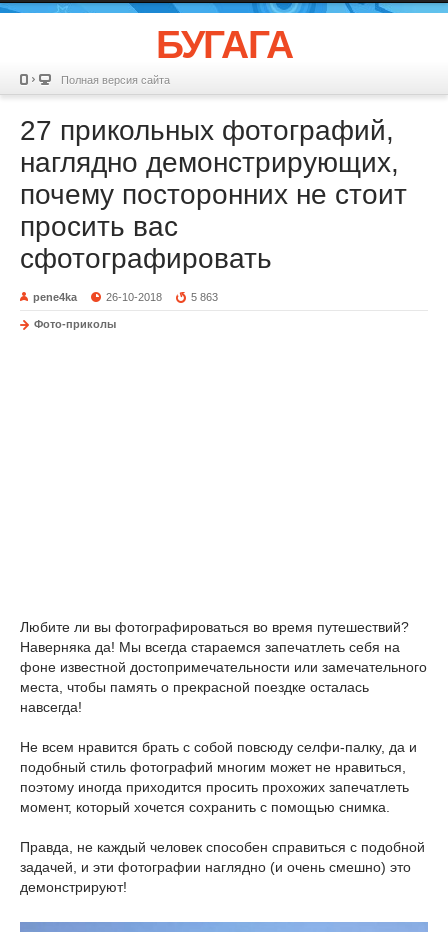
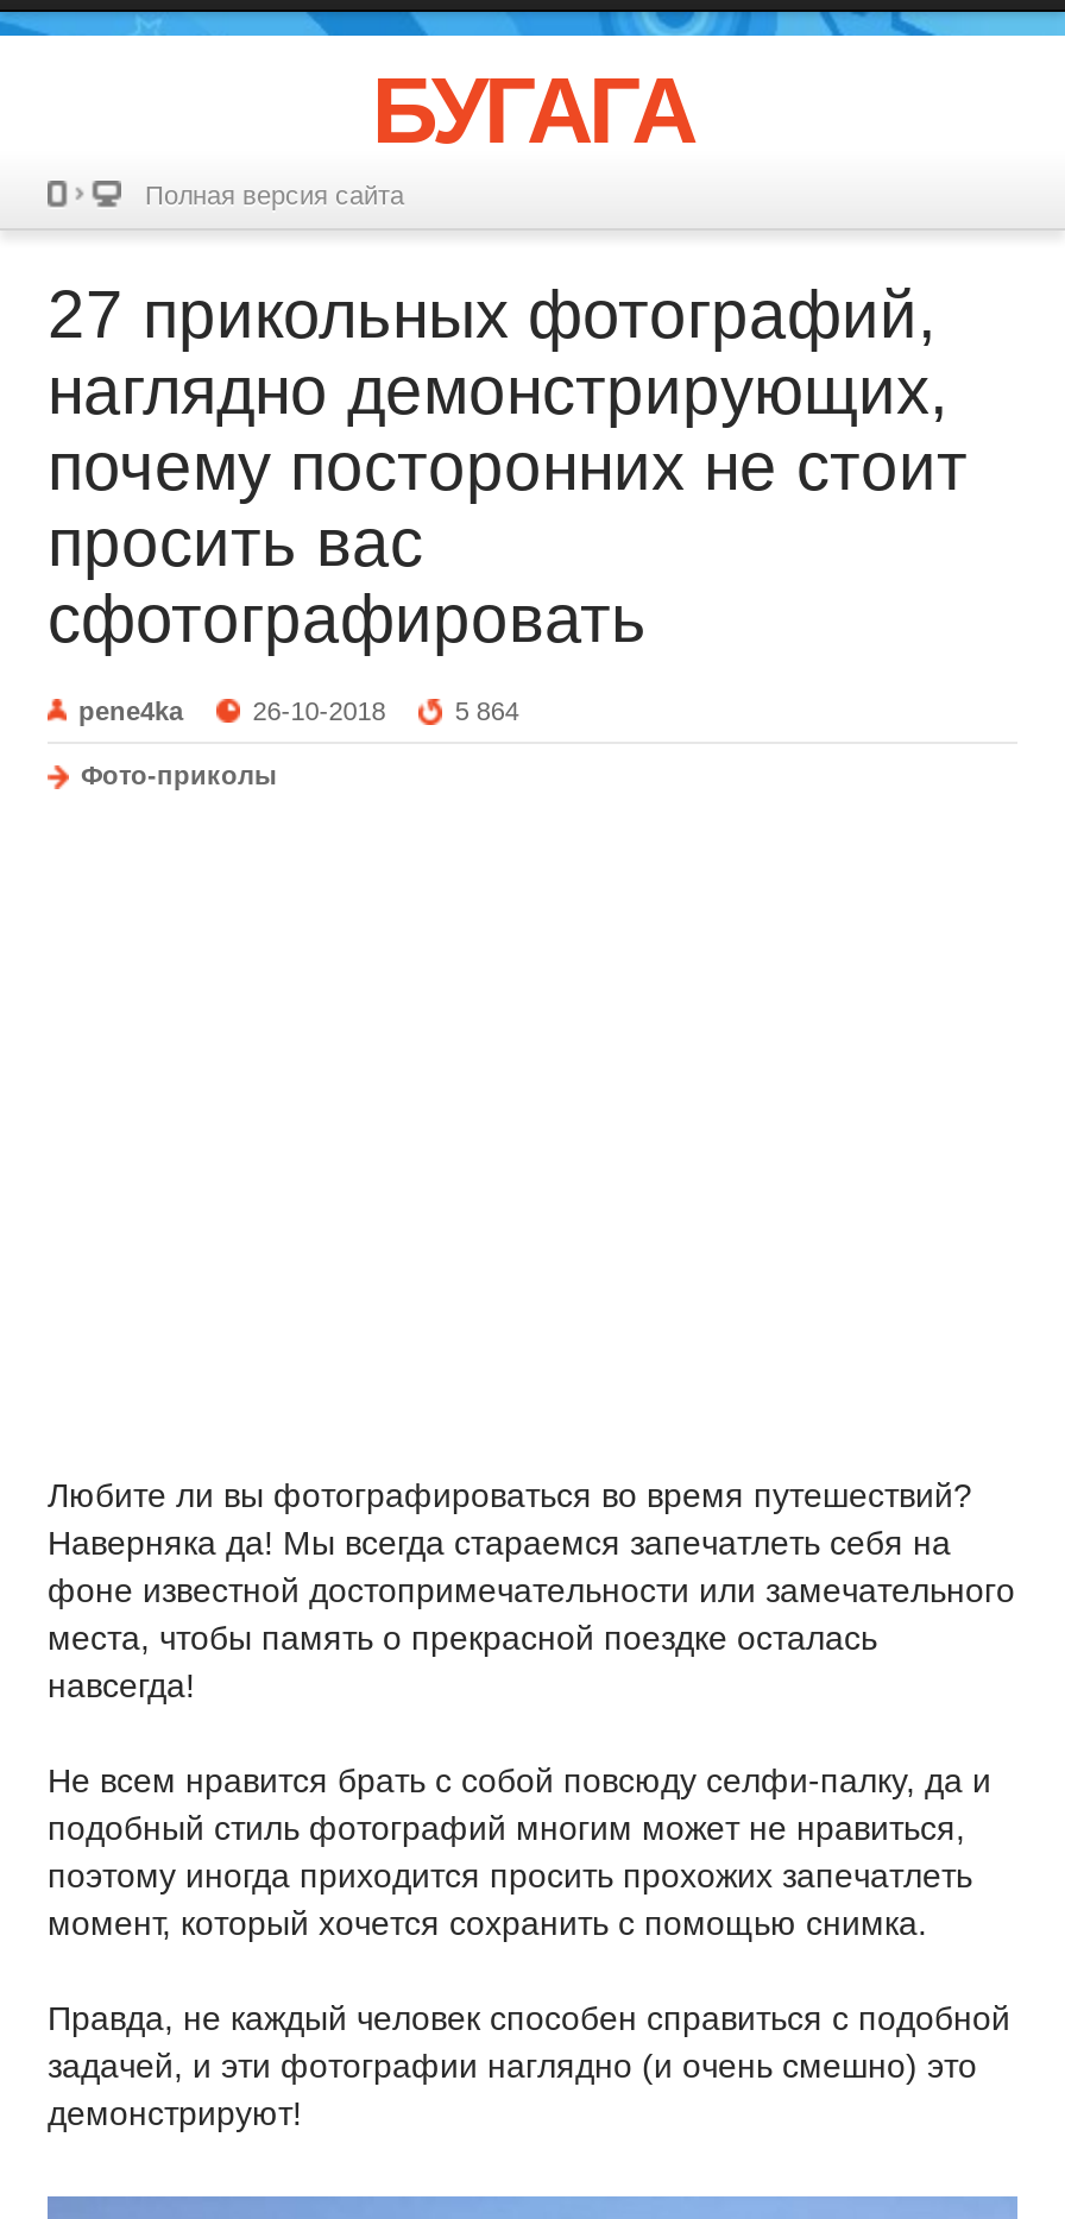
- 5 863
+ 5 864
